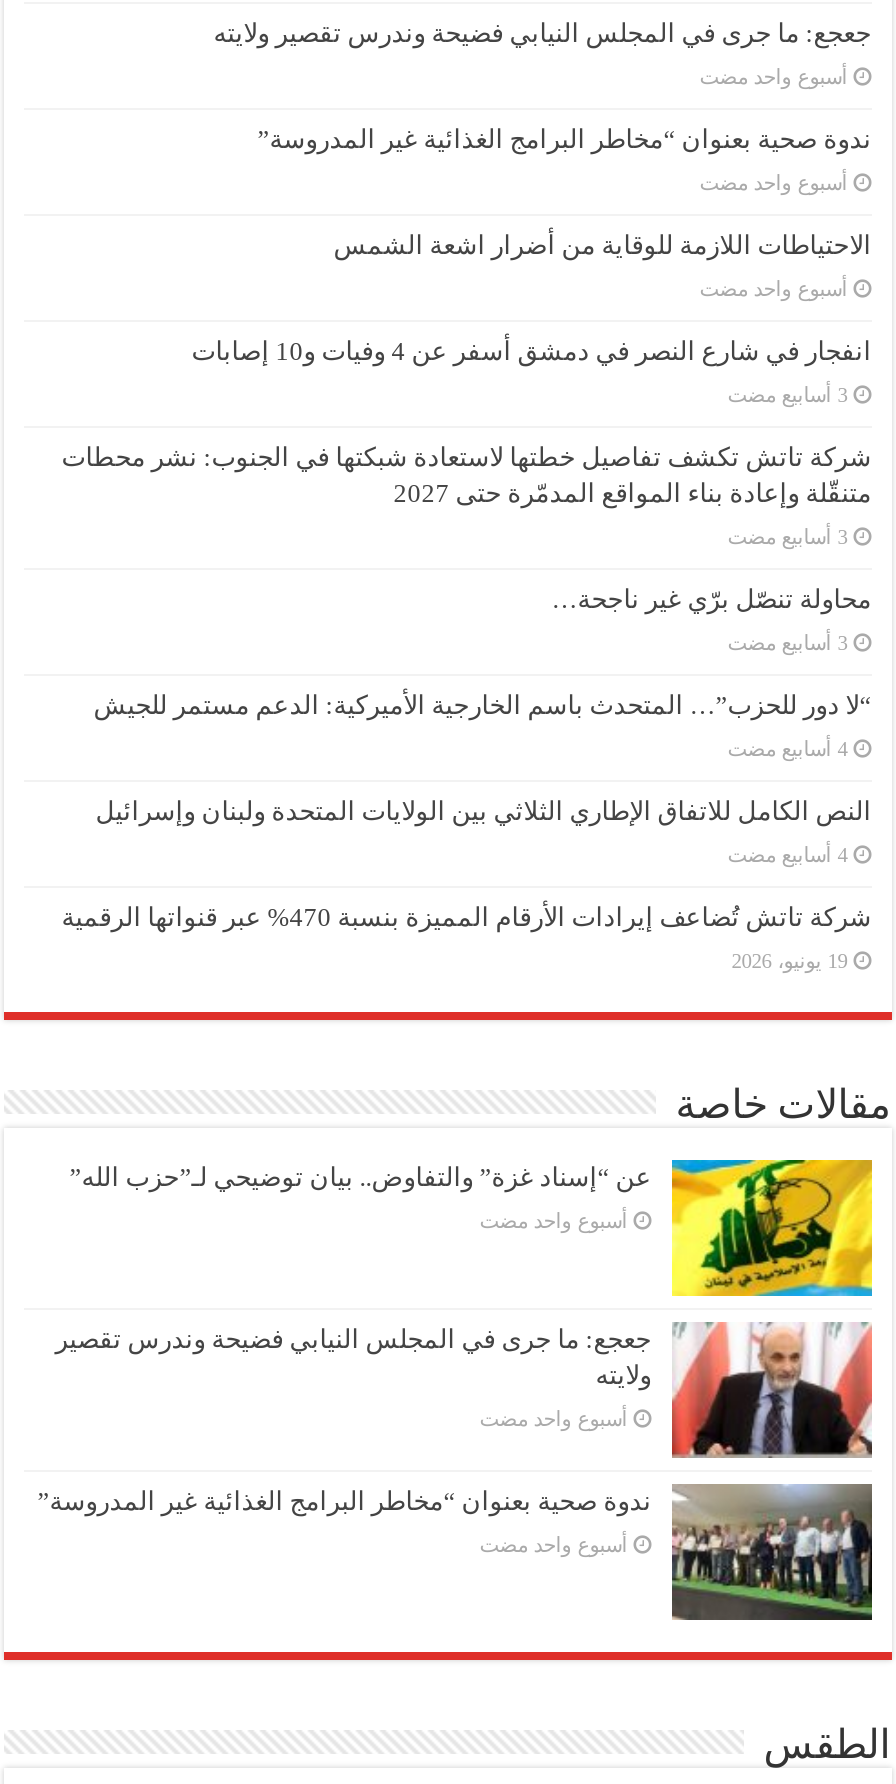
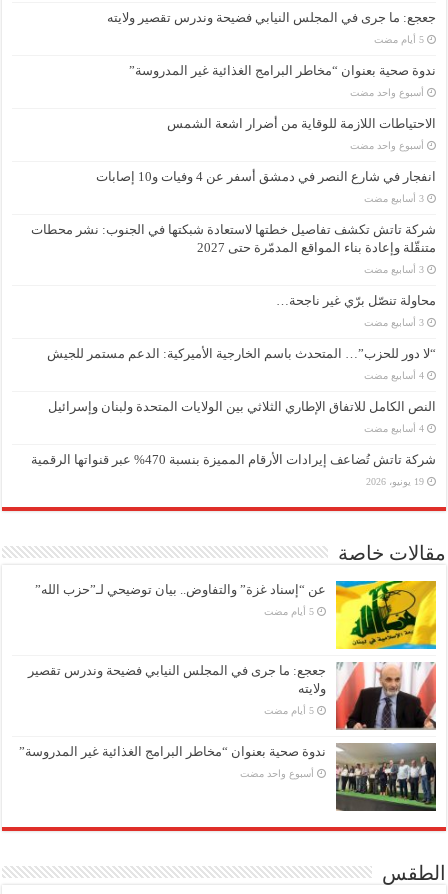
- أسبوع واحد مضت

- أسبوع واحد مضت

- أسبوع واحد مضت
